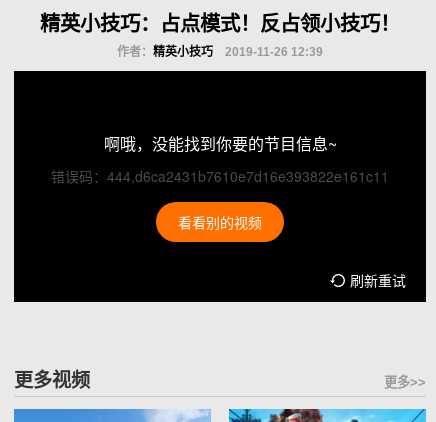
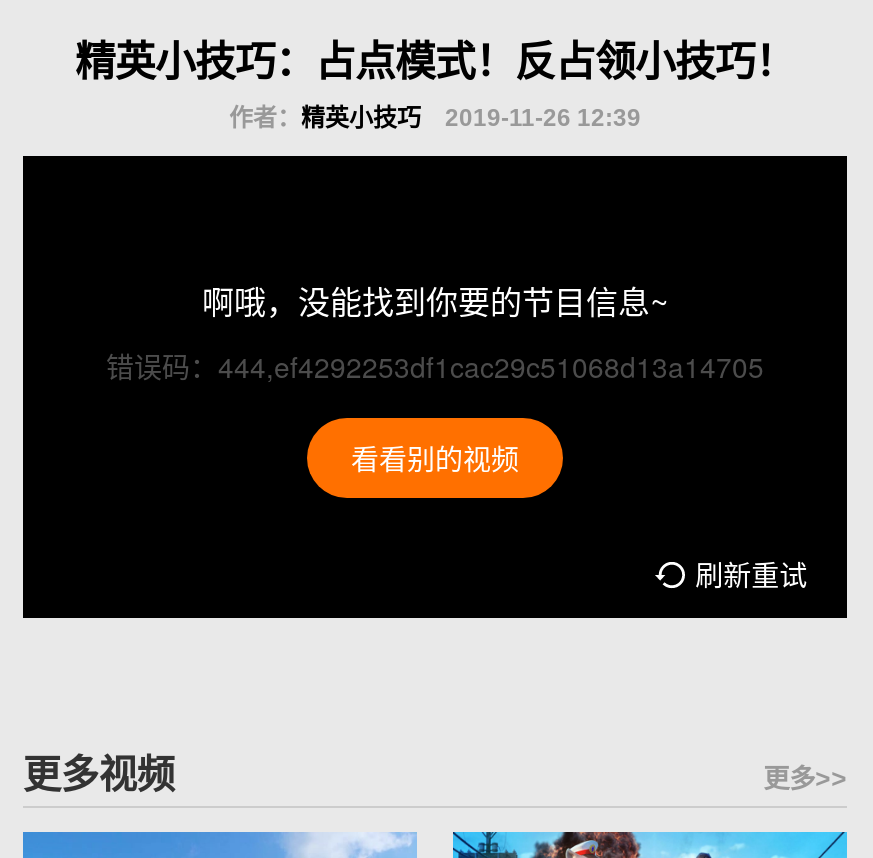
- 错误码：444,d6ca2431b7610e7d16e393822e161c11
+ 错误码：444,ef4292253df1cac29c51068d13a14705
